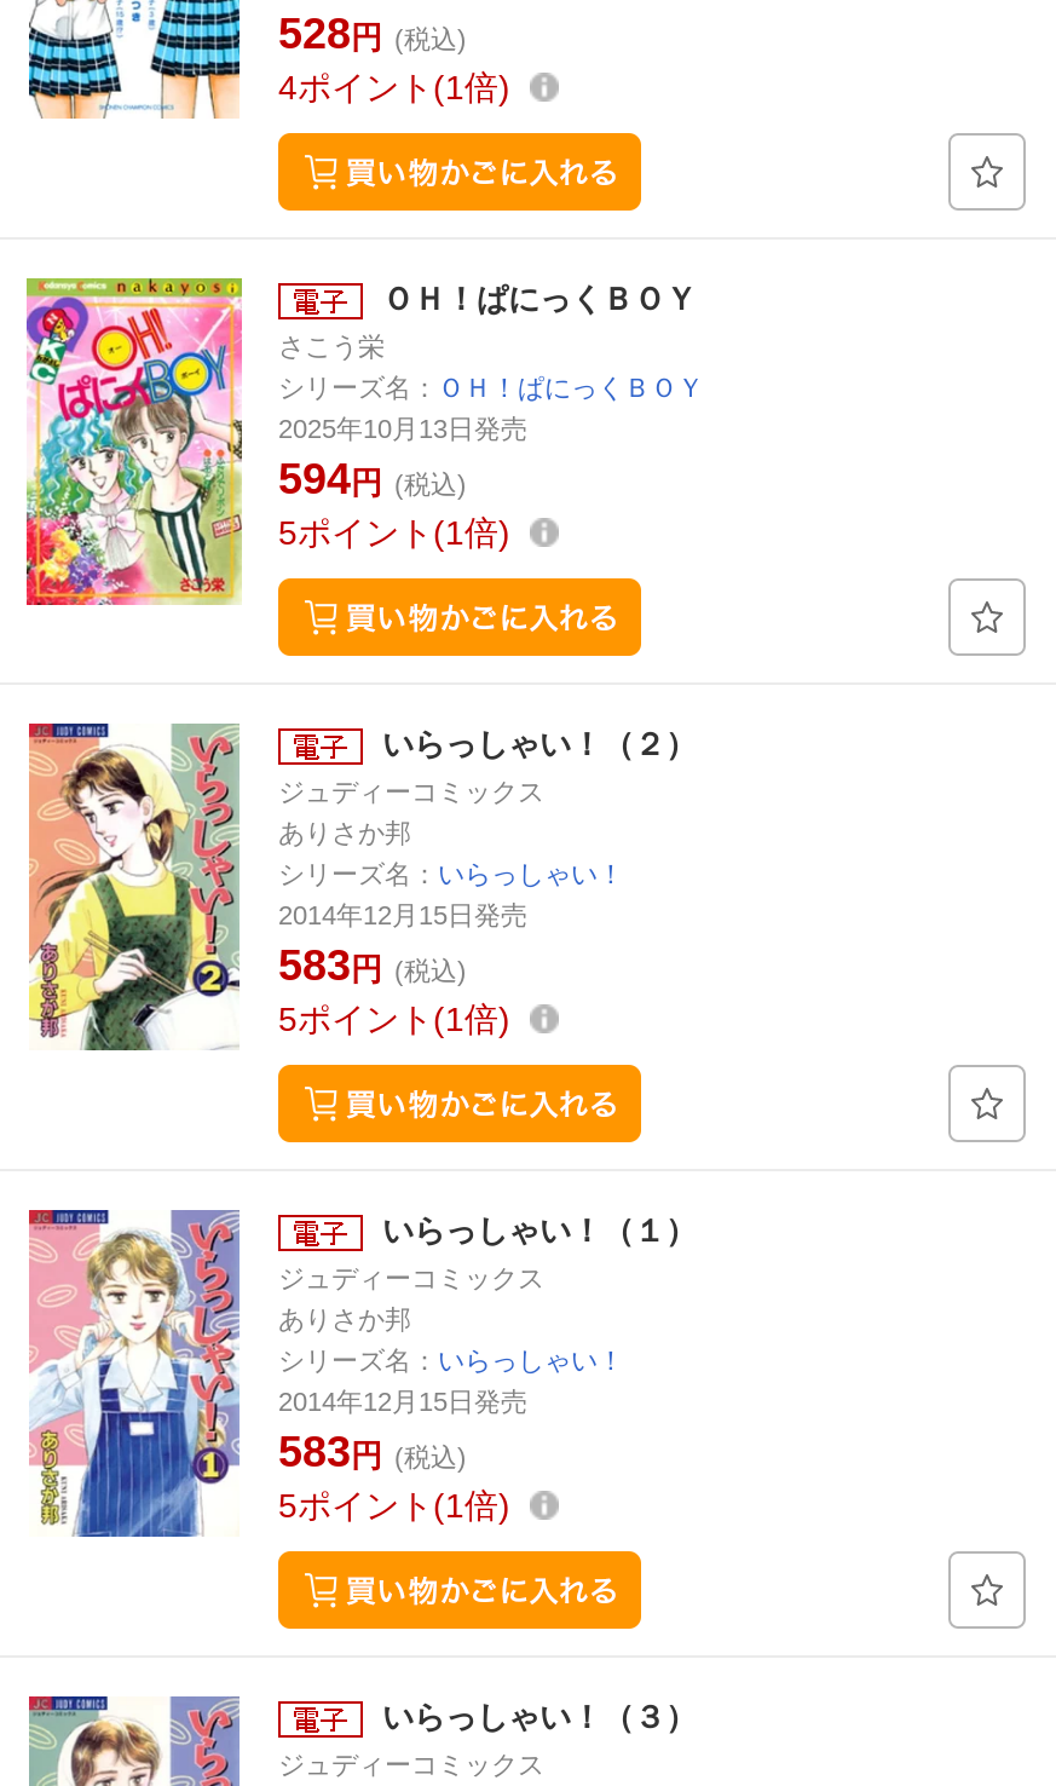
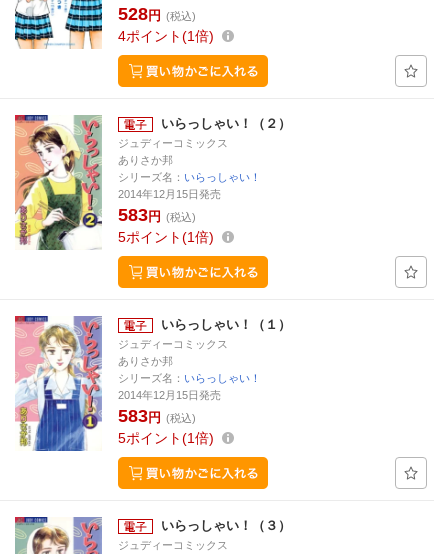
- [image]
- ＯＨ！ぱにっくＢＯＹ
- さこう栄
- シリーズ名：ＯＨ！ぱにっくＢＯＹ
- 2025年10月13日発売
- 594円 (税込)
- 5ポイント 1倍
